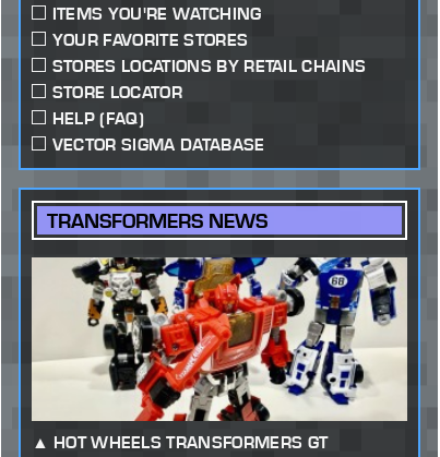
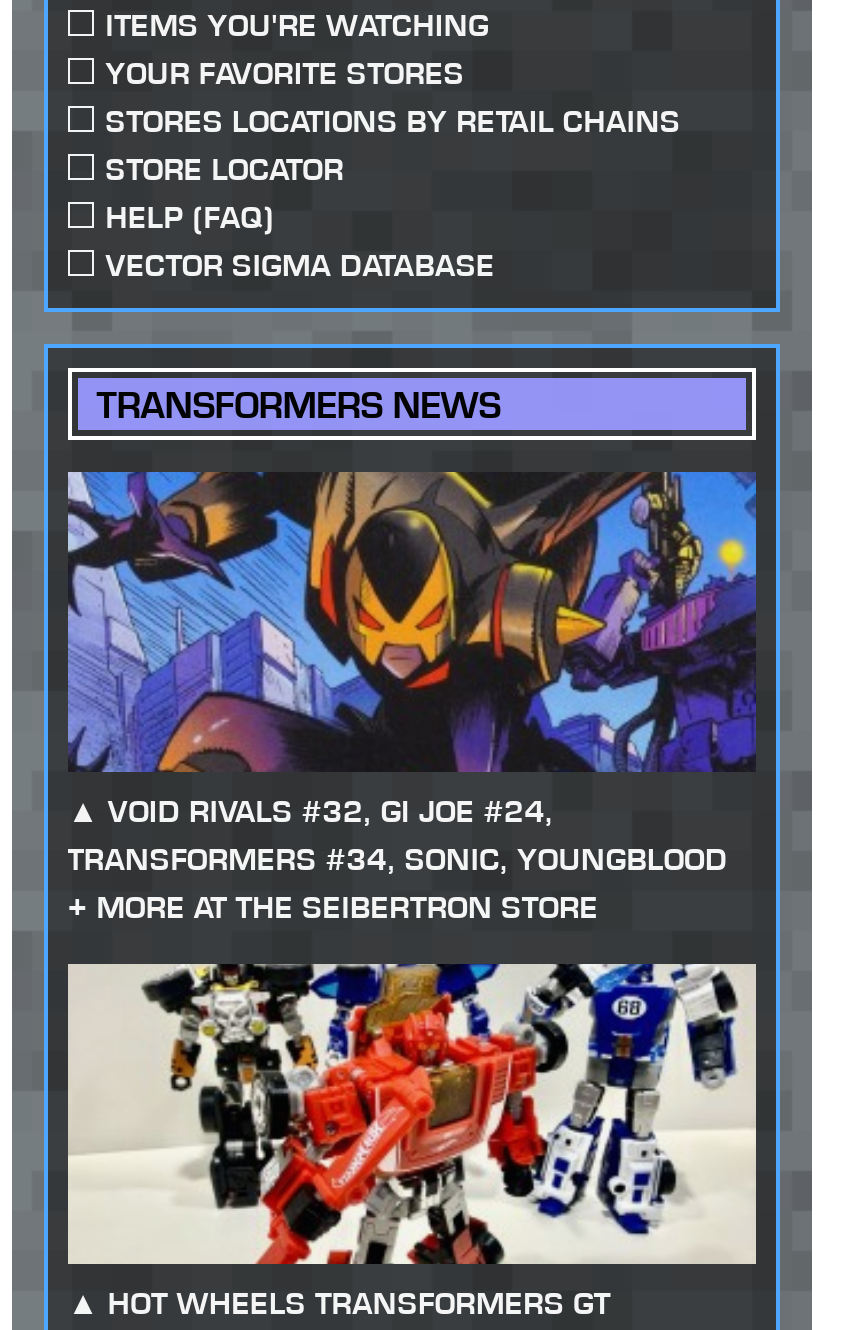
+ [image]
+ VOID RIVALS #32, GI JOE #24,
+ TRANSFORMERS #34, SONIC, YOUNGBLOOD
+ + MORE AT THE SEIBERTRON STORE
